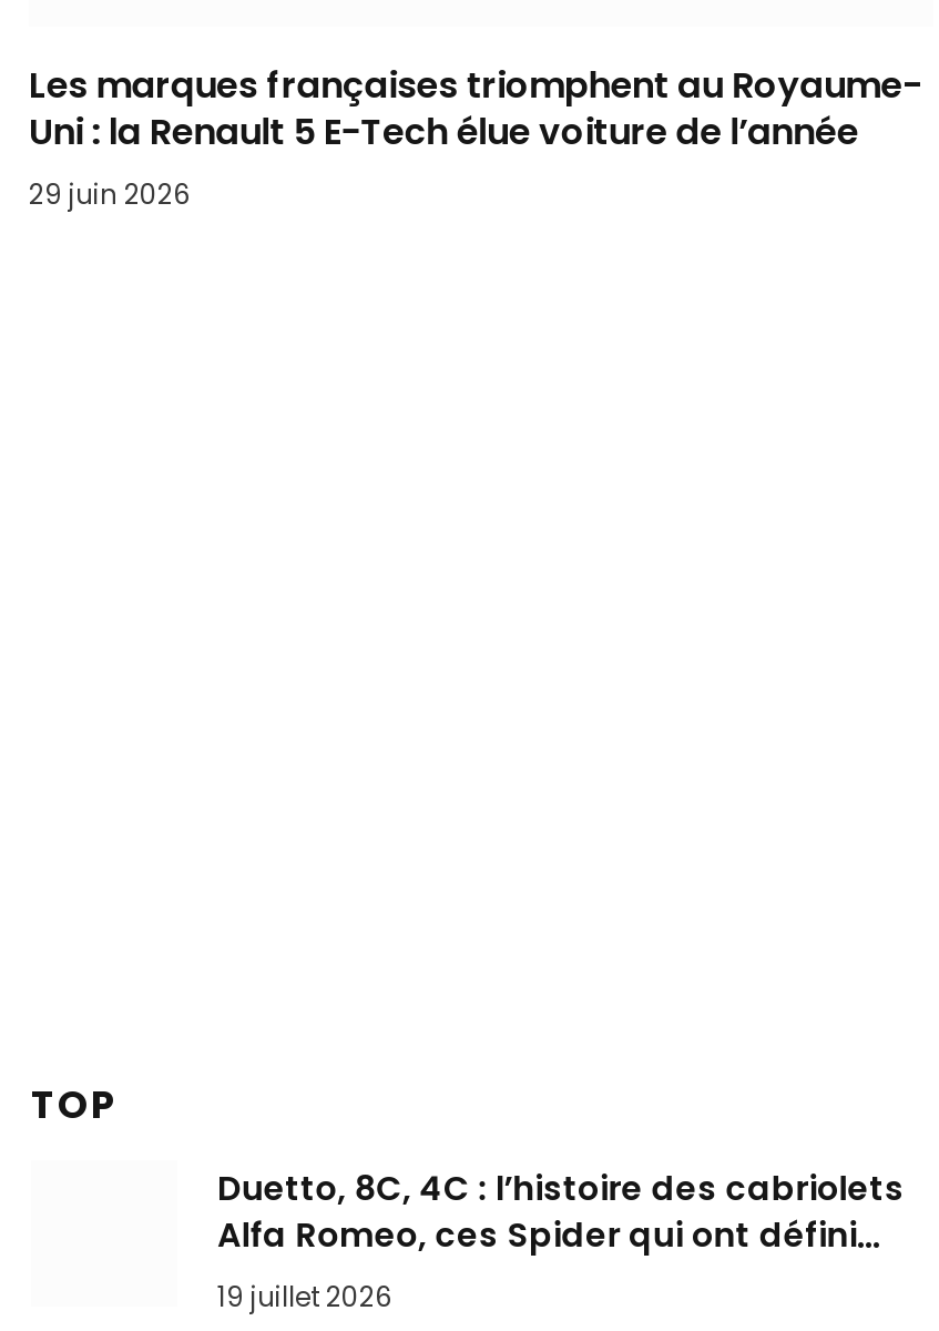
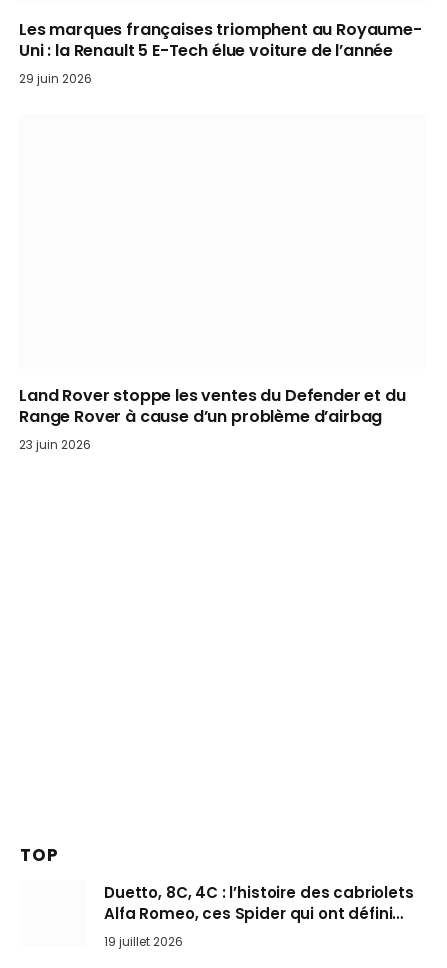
+ Land Rover stoppe les ventes du Defender et du
+ Range Rover à cause d’un problème d’airbag
+ 23 juin 2026
